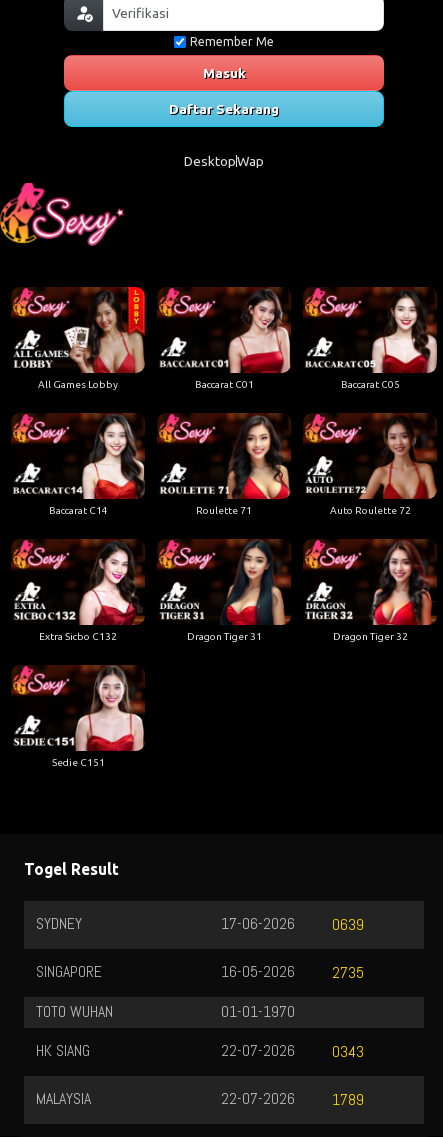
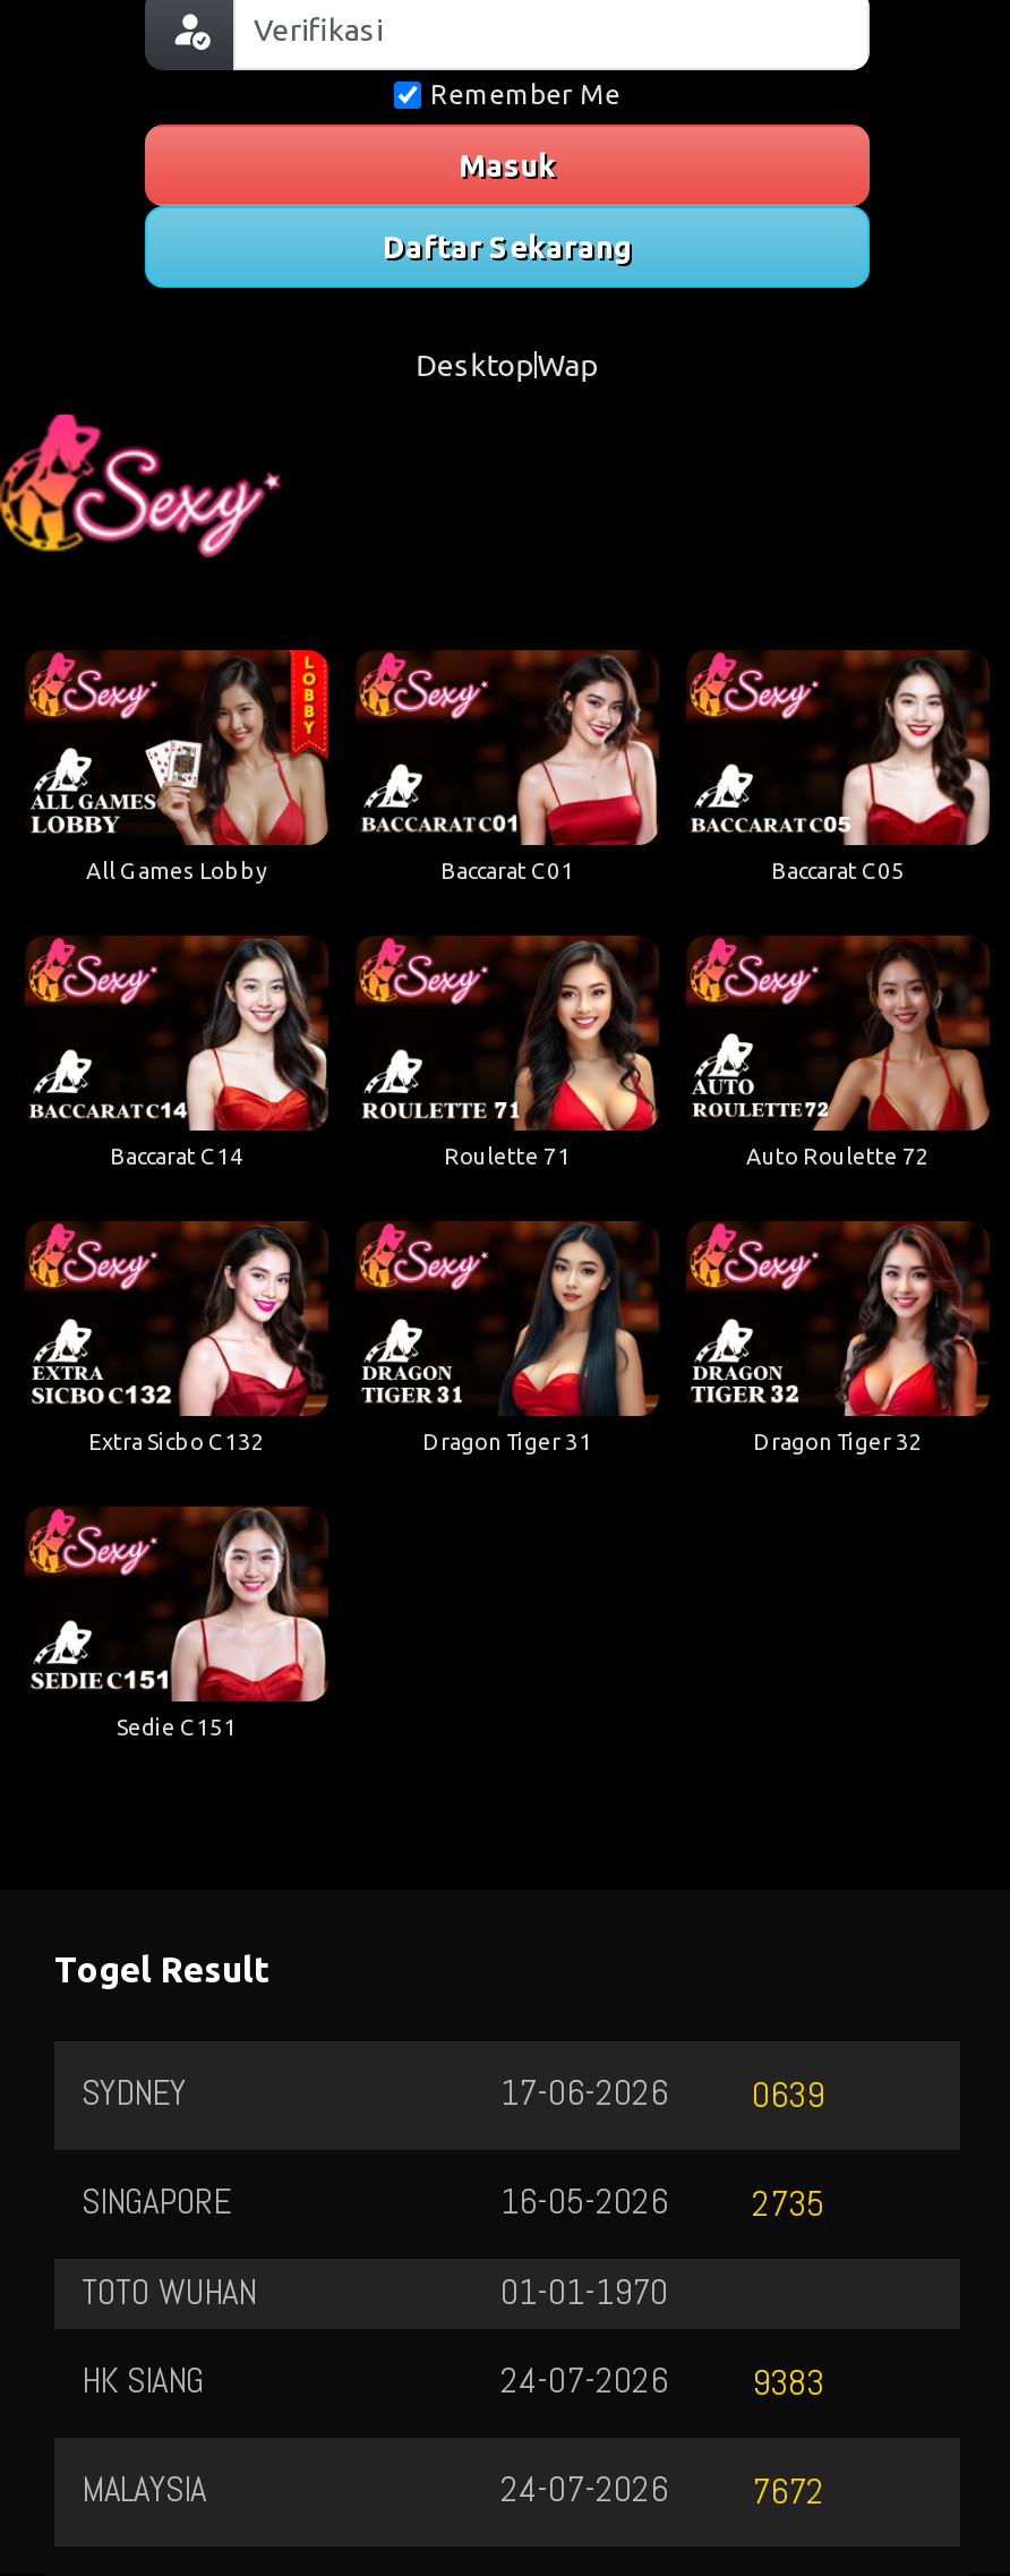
- 22-07-2026
+ 24-07-2026

- 0343
+ 9383

- 22-07-2026
+ 24-07-2026

- 1789
+ 7672
